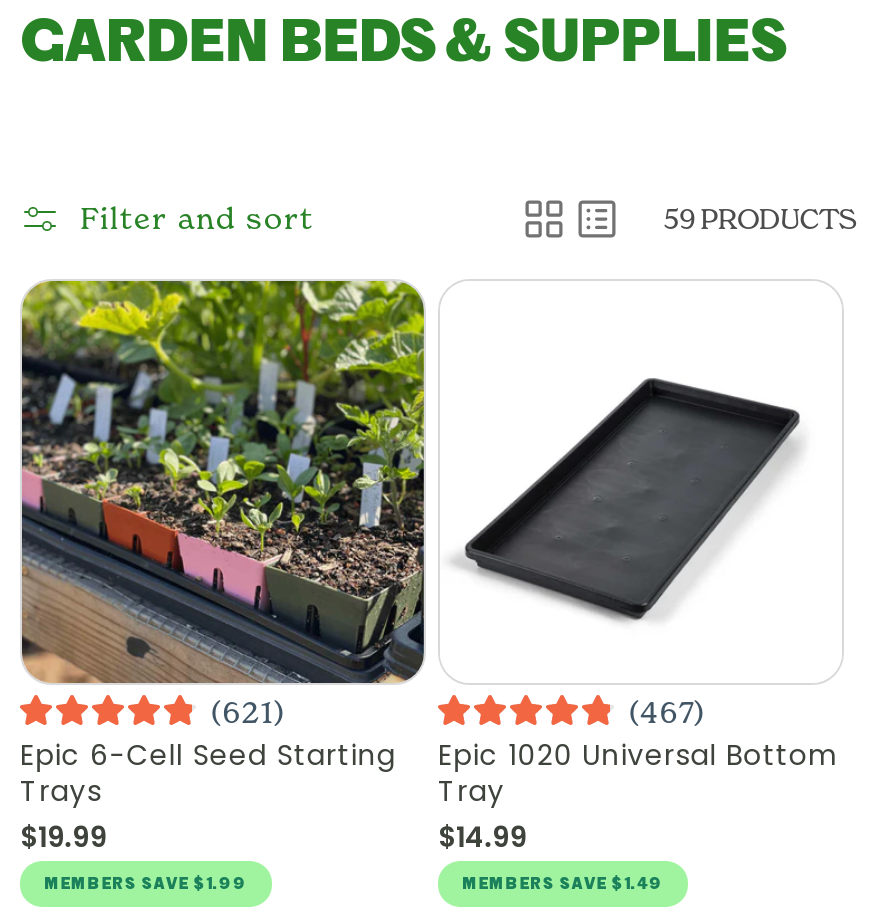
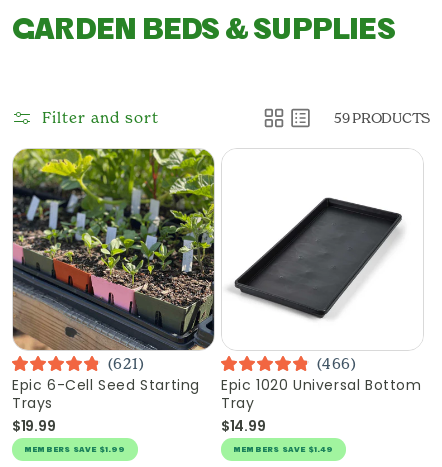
- 467
+ 466
